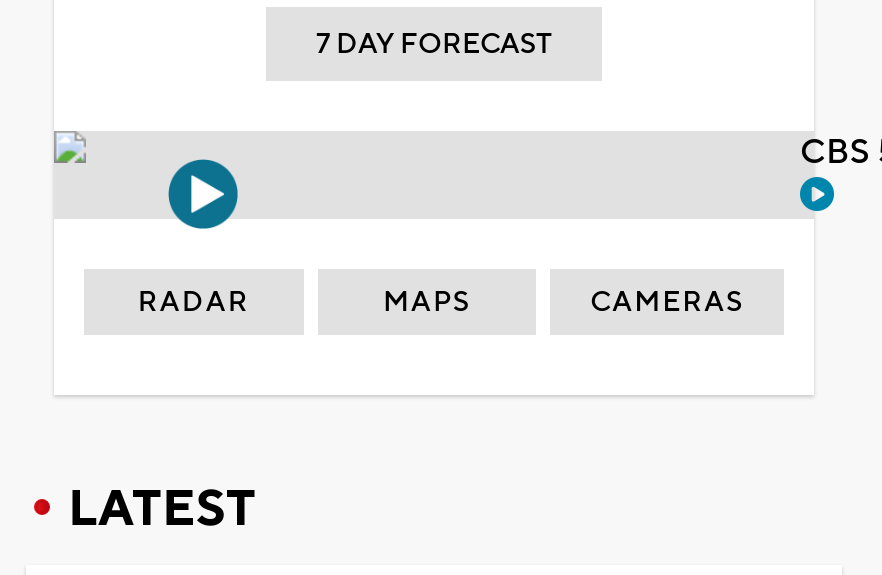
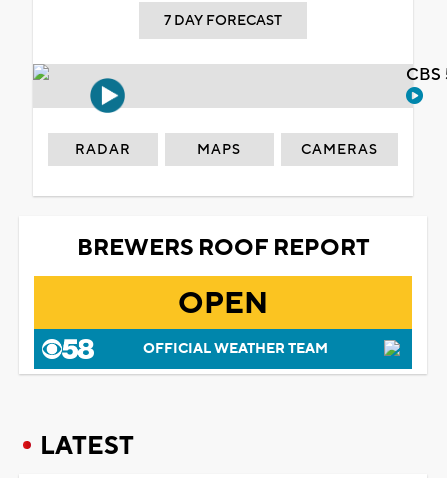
+ BREWERS ROOF REPORT
+ OPEN
+ OFFICIAL WEATHER TEAM
